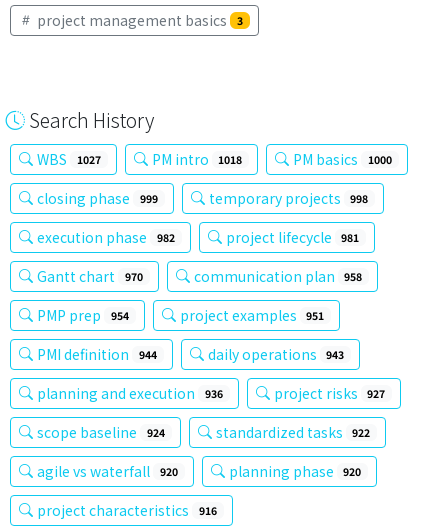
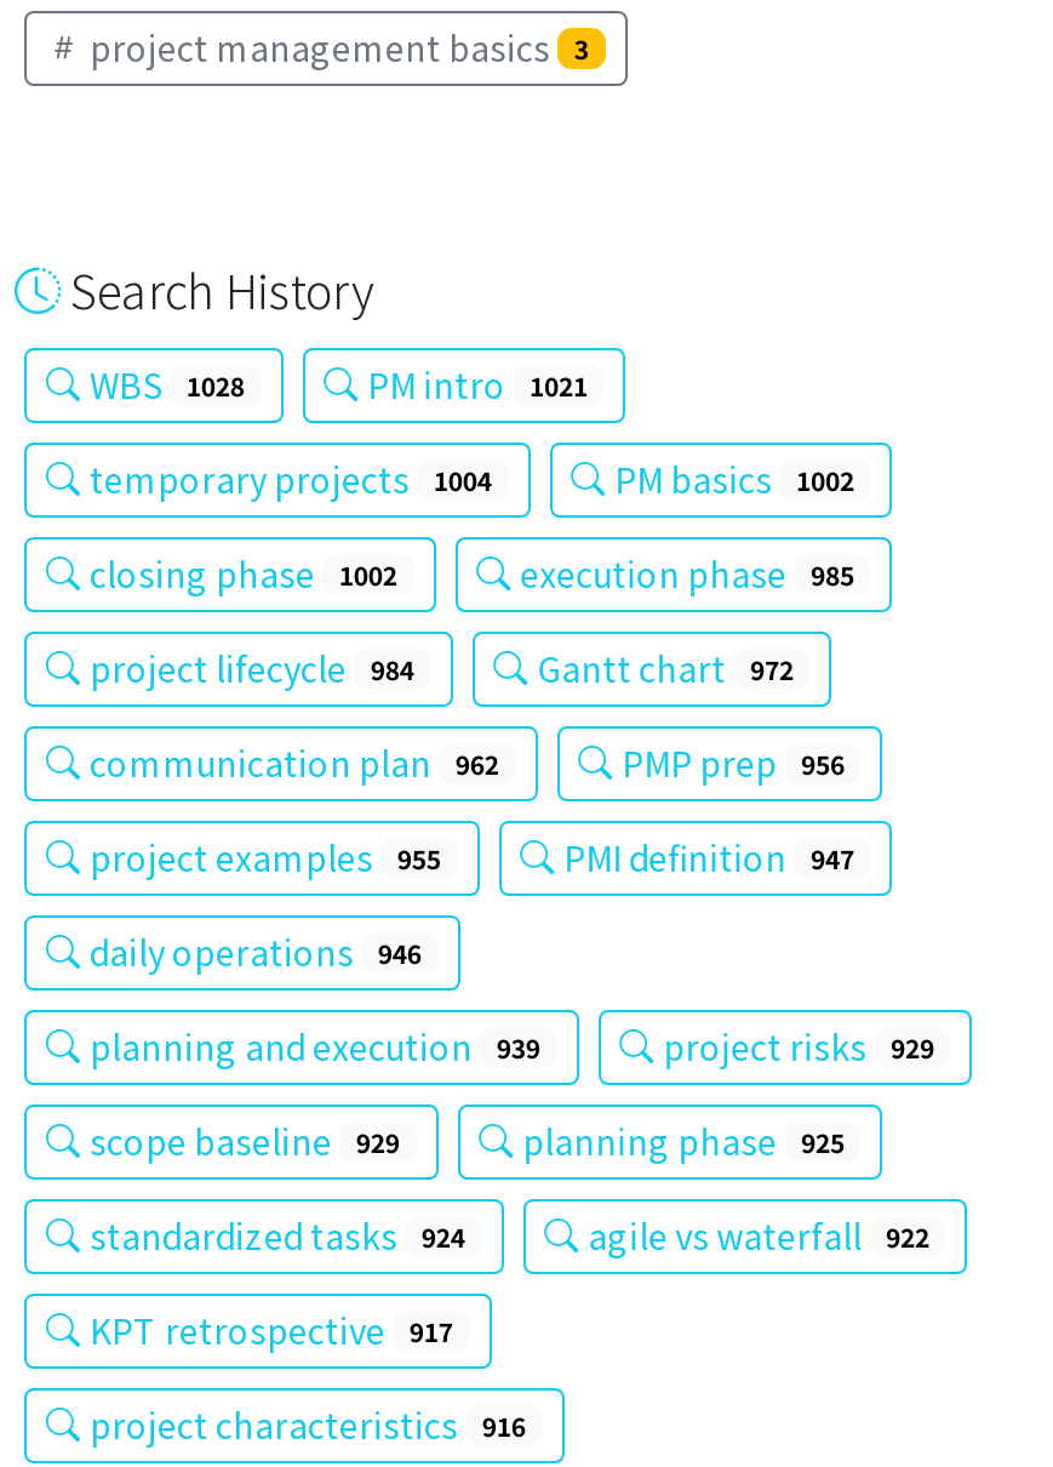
- WBS 1027
- PM intro 1018
- PM basics 1000
- closing phase 999
- temporary projects 998
- execution phase 982
- project lifecycle 981
- Gantt chart 970
- communication plan 958
- PMP prep 954
- project examples 951
- PMI definition 944
- daily operations 943
- planning and execution 936
- project risks 927
- scope baseline 924
- standardized tasks 922
- agile vs waterfall 920
- planning phase 920
+ WBS 1028
+ PM intro 1021
+ temporary projects 1004
+ PM basics 1002
+ closing phase 1002
+ execution phase 985
+ project lifecycle 984
+ Gantt chart 972
+ communication plan 962
+ PMP prep 956
+ project examples 955
+ PMI definition 947
+ daily operations 946
+ planning and execution 939
+ project risks 929
+ scope baseline 929
+ planning phase 925
+ standardized tasks 924
+ agile vs waterfall 922
+ KPT retrospective 917
